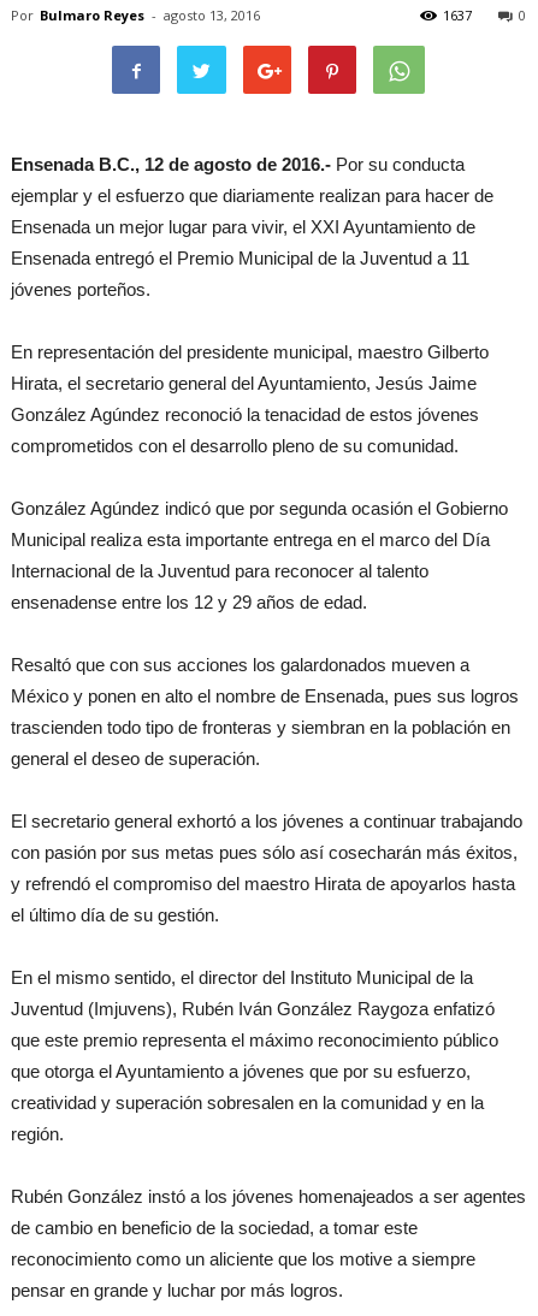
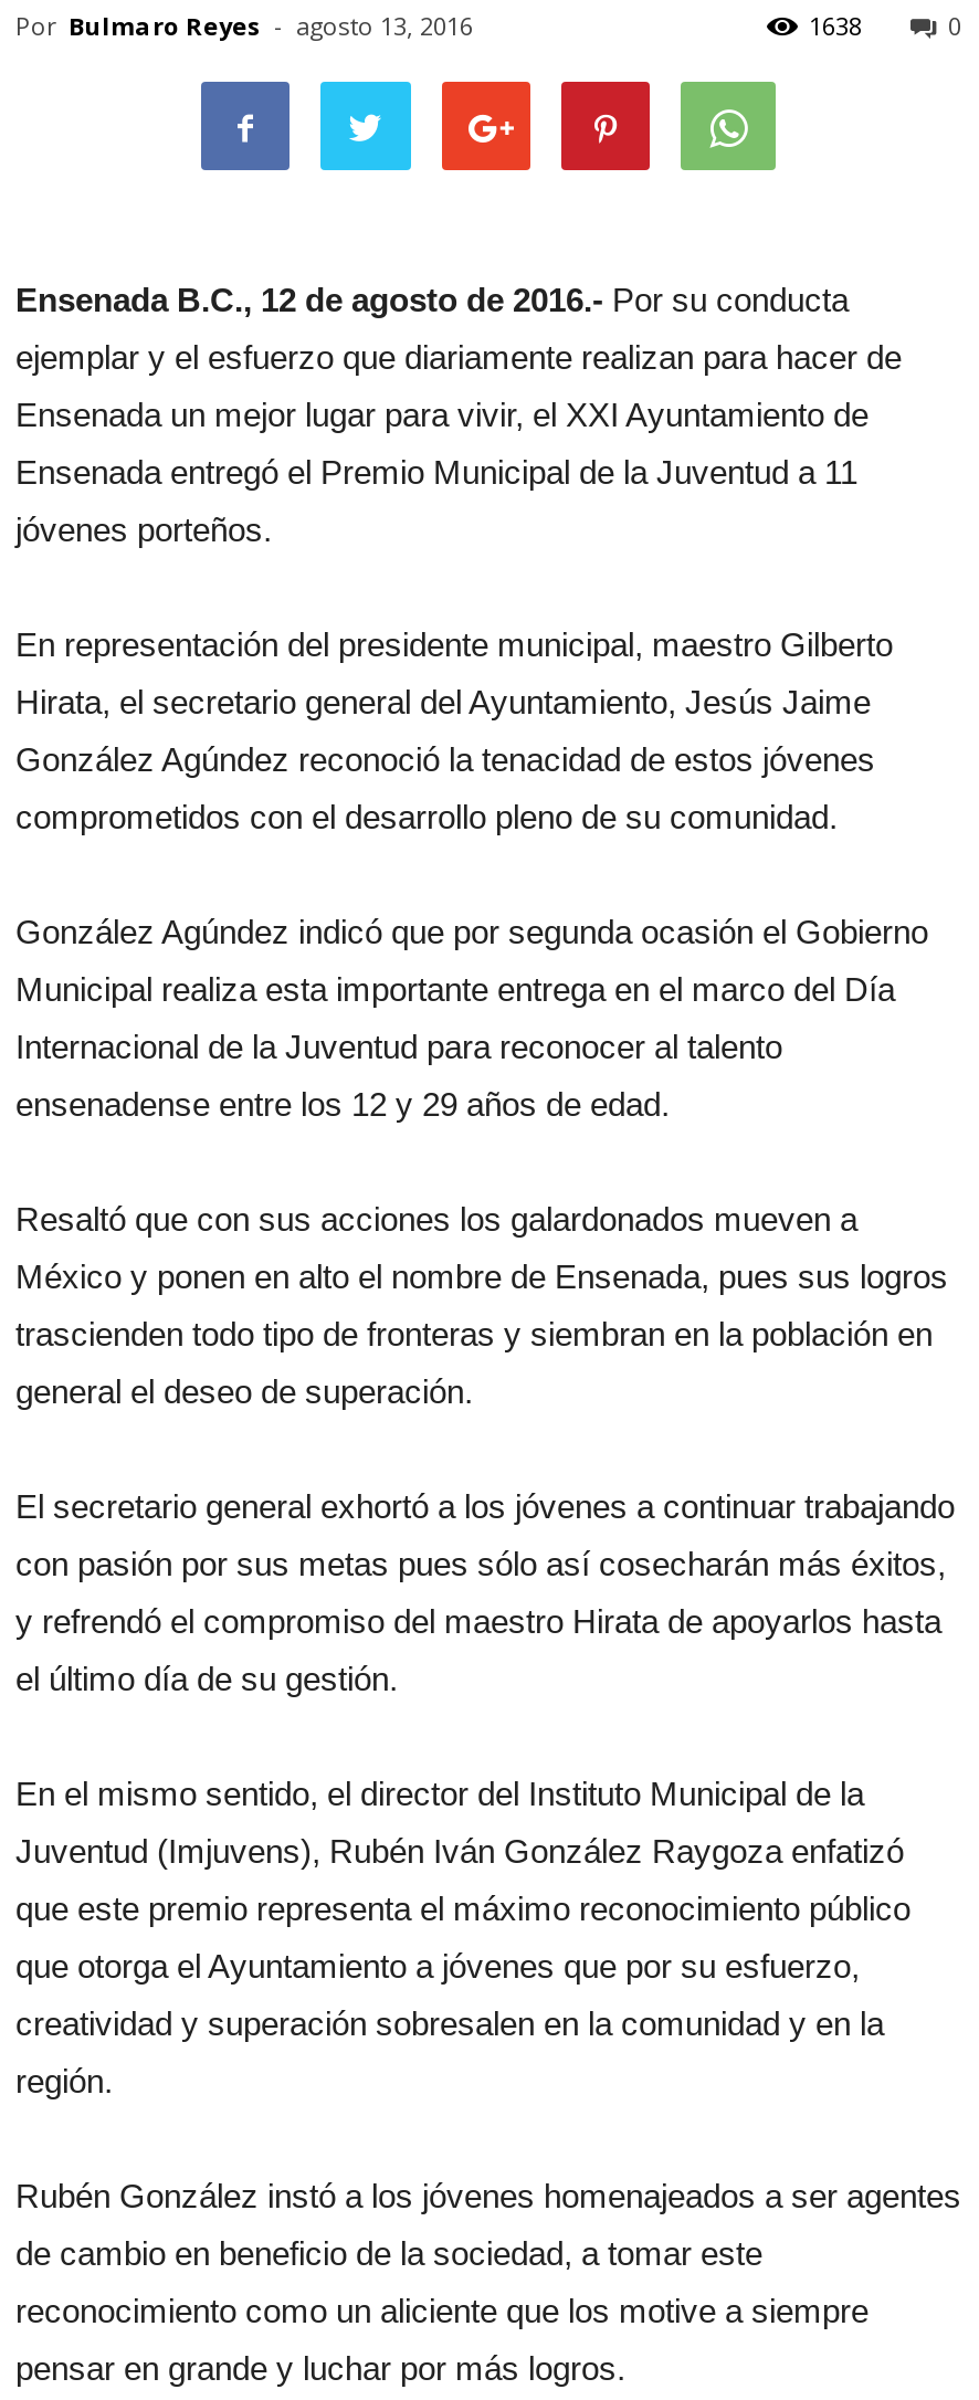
- 1637
+ 1638
